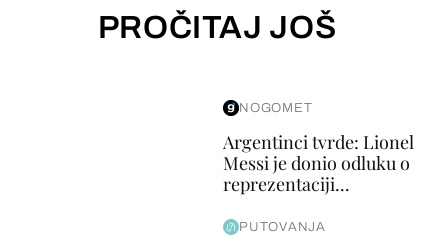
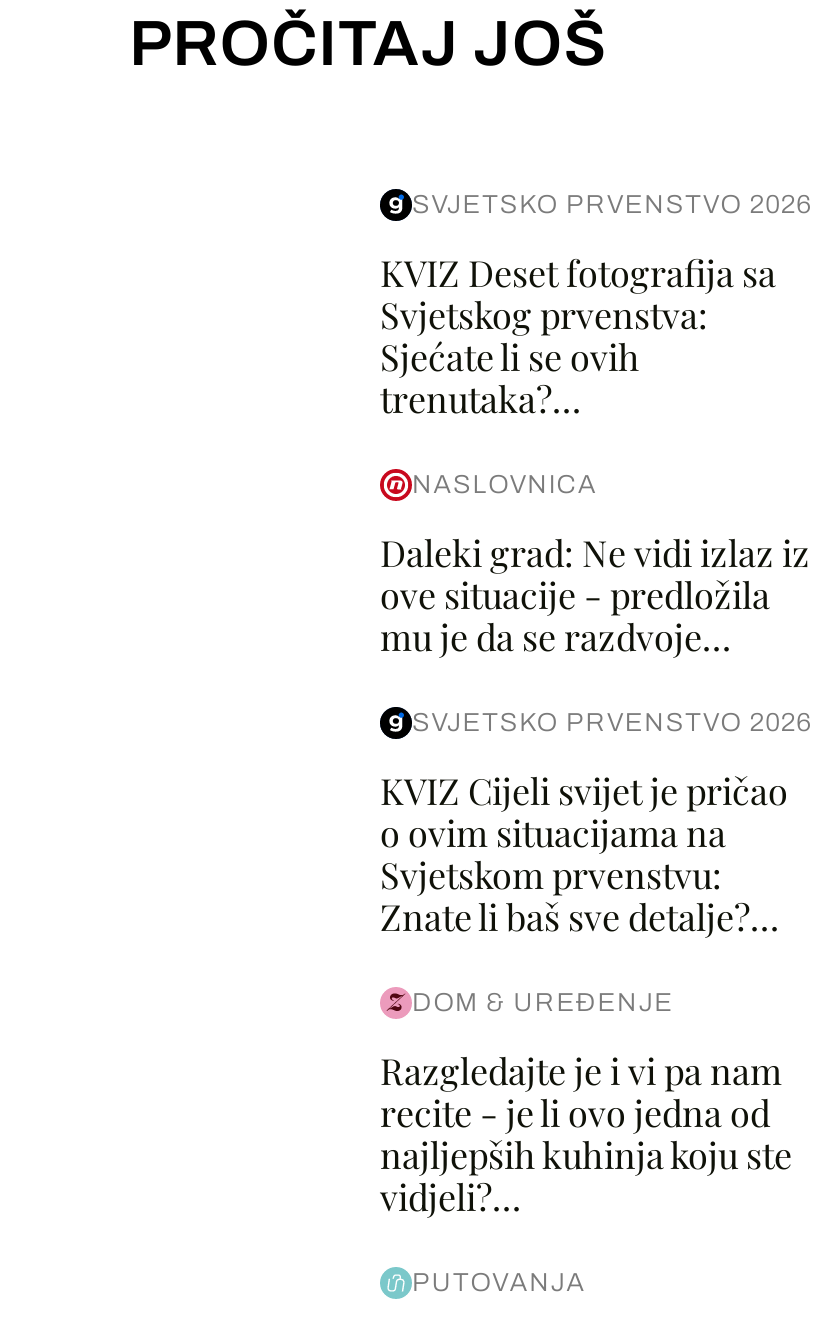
- NOGOMET
- Argentinci tvrde: Lionel
- Messi je donio odluku o
- reprezentaciji...
+ SVJETSKO PRVENSTVO 2026
+ KVIZ Deset fotografija sa
+ Svjetskog prvenstva:
+ Sjećate li se ovih
+ trenutaka?...
+ NASLOVNICA
+ Daleki grad: Ne vidi izlaz iz
+ ove situacije - predložila
+ mu je da se razdvoje...
+ SVJETSKO PRVENSTVO 2026
+ KVIZ Cijeli svijet je pričao
+ o ovim situacijama na
+ Svjetskom prvenstvu:
+ Znate li baš sve detalje?...
+ DOM & UREĐENJE
+ Razgledajte je i vi pa nam
+ recite - je li ovo jedna od
+ najljepših kuhinja koju ste
+ vidjeli?...
